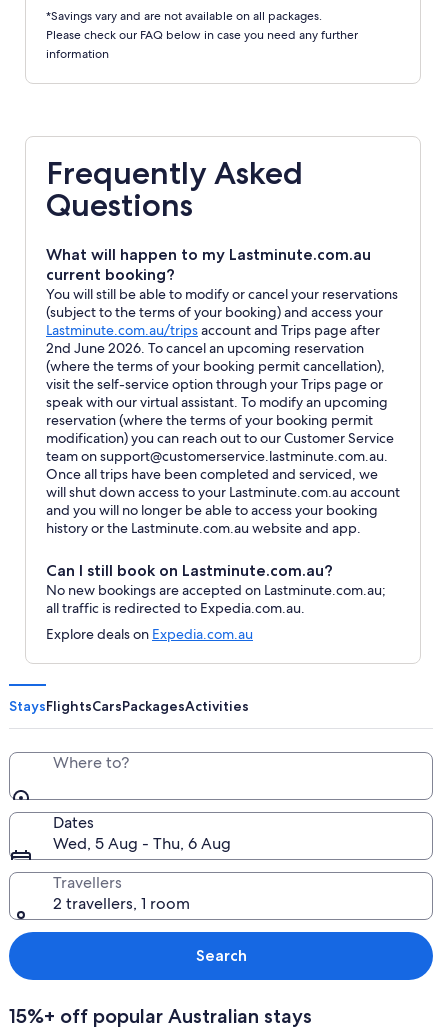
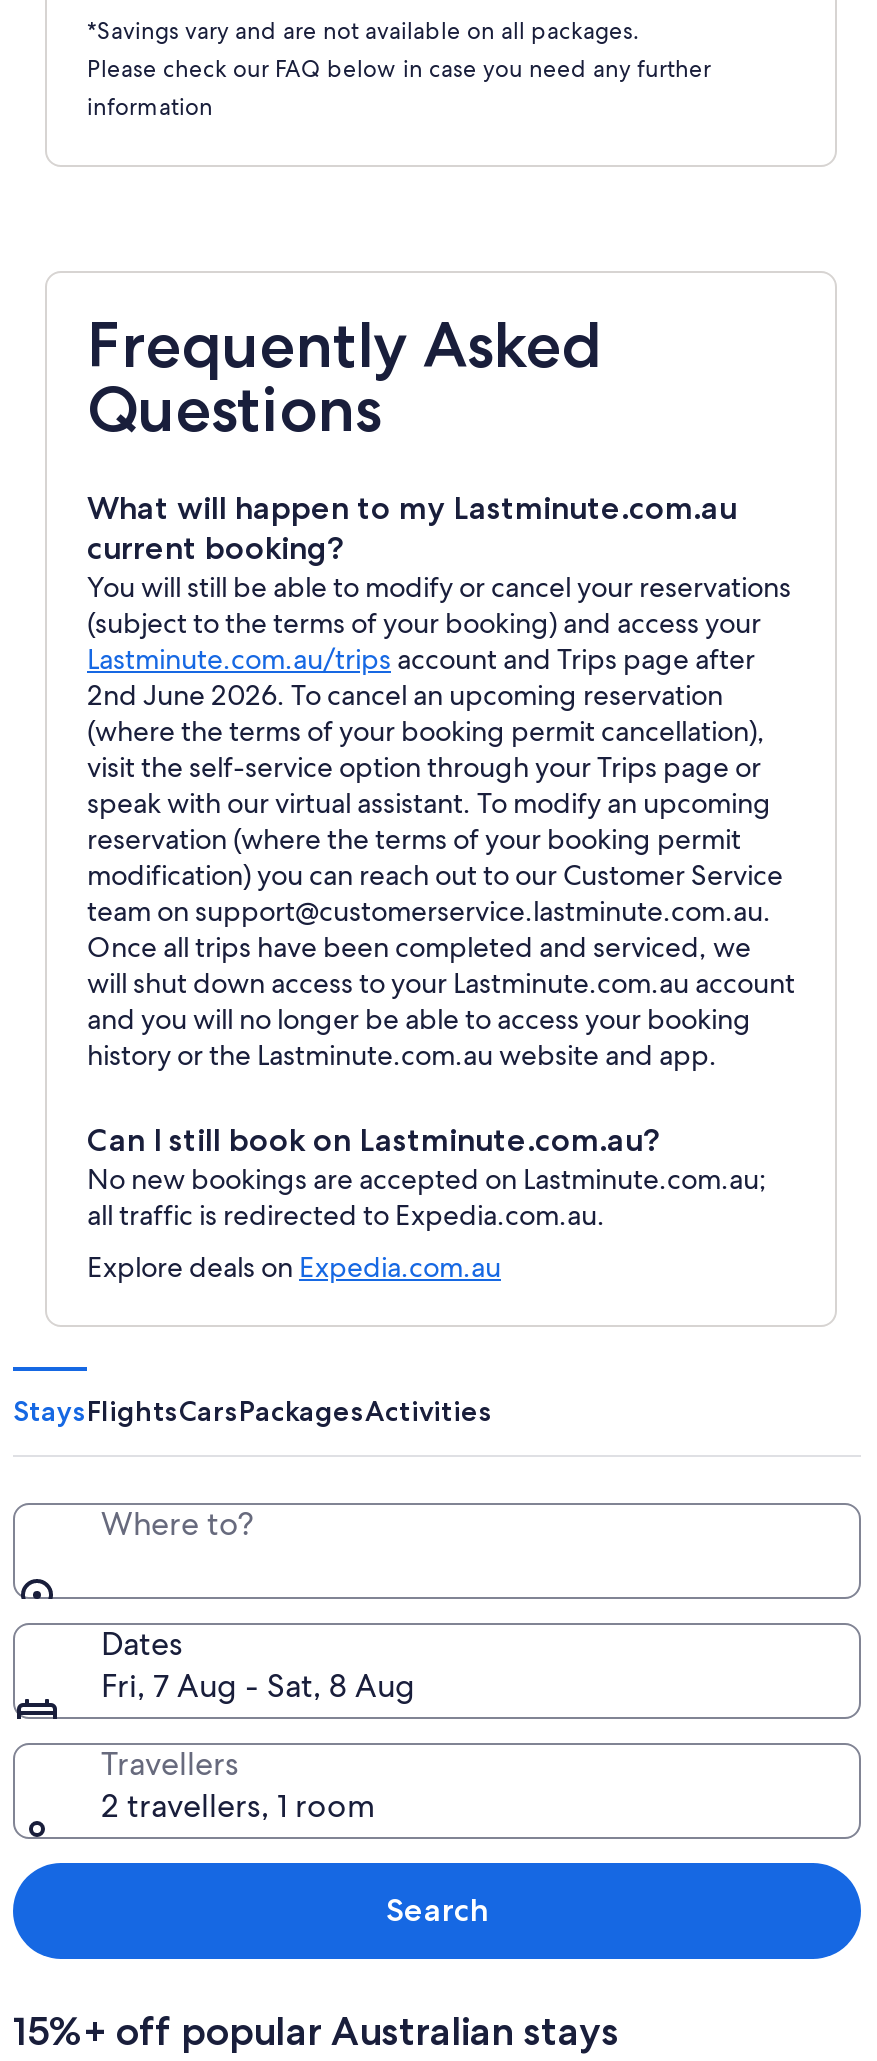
- Wed, 5 Aug - Thu, 6 Aug
+ Fri, 7 Aug - Sat, 8 Aug
